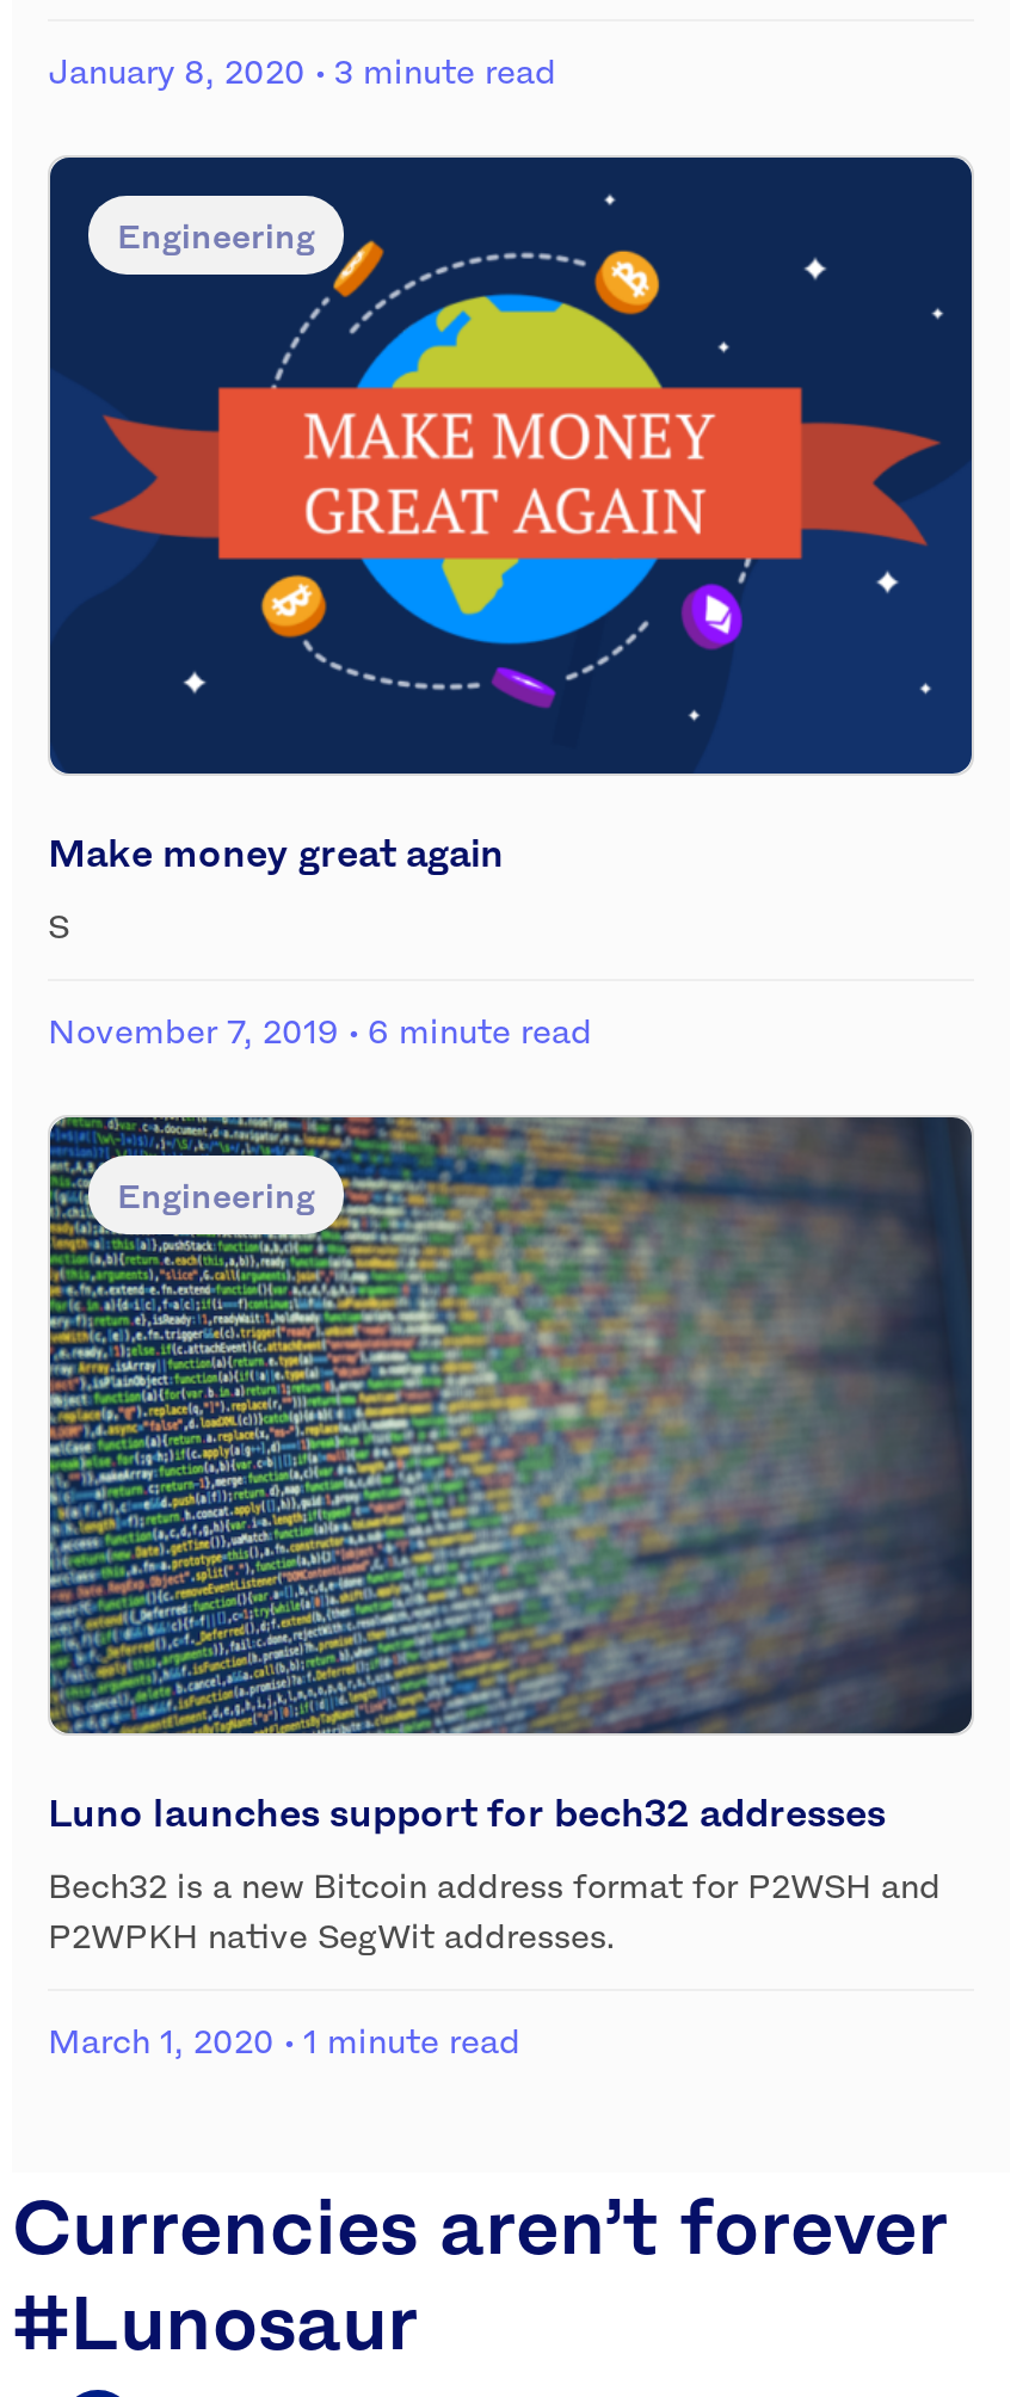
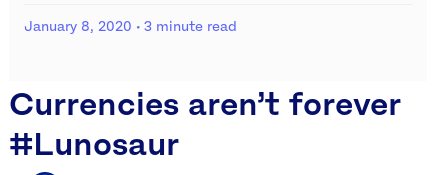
- [image]
- Engineering

- Make money great again
- S
- November 7, 2019 · 6 minute read

- [image]
- Engineering

- Luno launches support for bech32 addresses
- Bech32 is a new Bitcoin address format for P2WSH and
- P2WPKH native SegWit addresses.
- March 1, 2020 · 1 minute read
